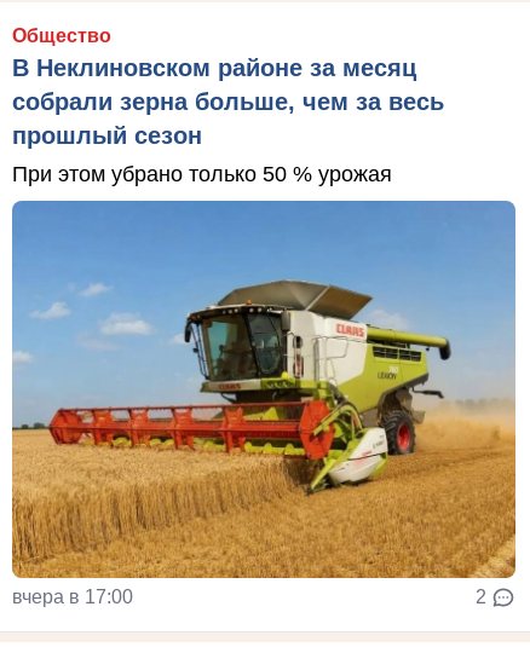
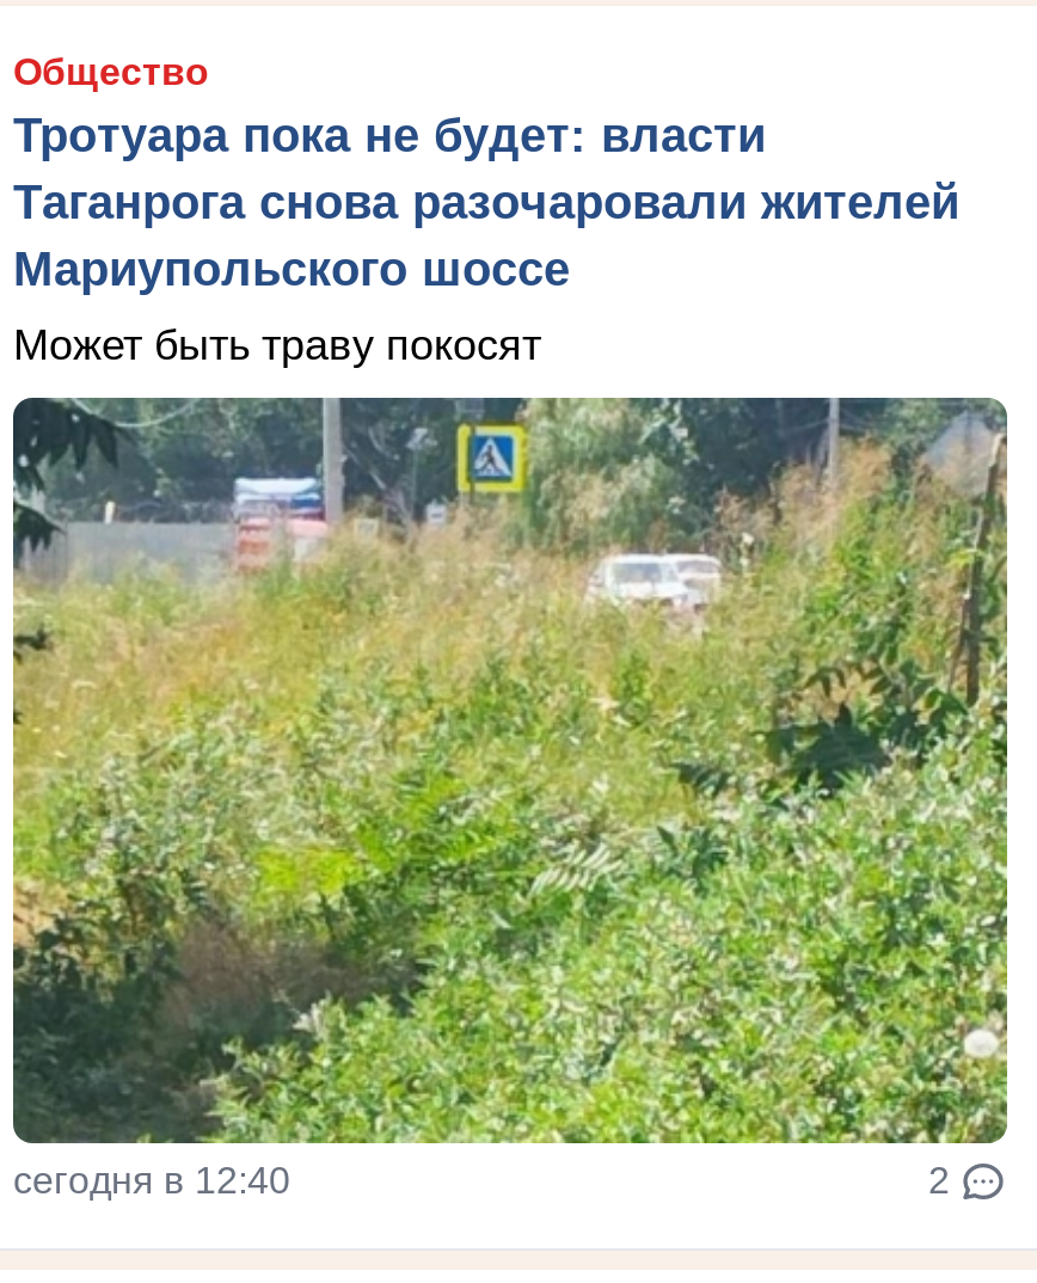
- В Неклиновском районе за месяц
- собрали зерна больше, чем за весь
- прошлый сезон
+ Тротуара пока не будет: власти
+ Таганрога снова разочаровали жителей
+ Мариупольского шоссе

- При этом убрано только 50 % урожая
+ Может быть траву покосят

- [image]
- вчера в 17:00
+ [image]
+ сегодня в 12:40
